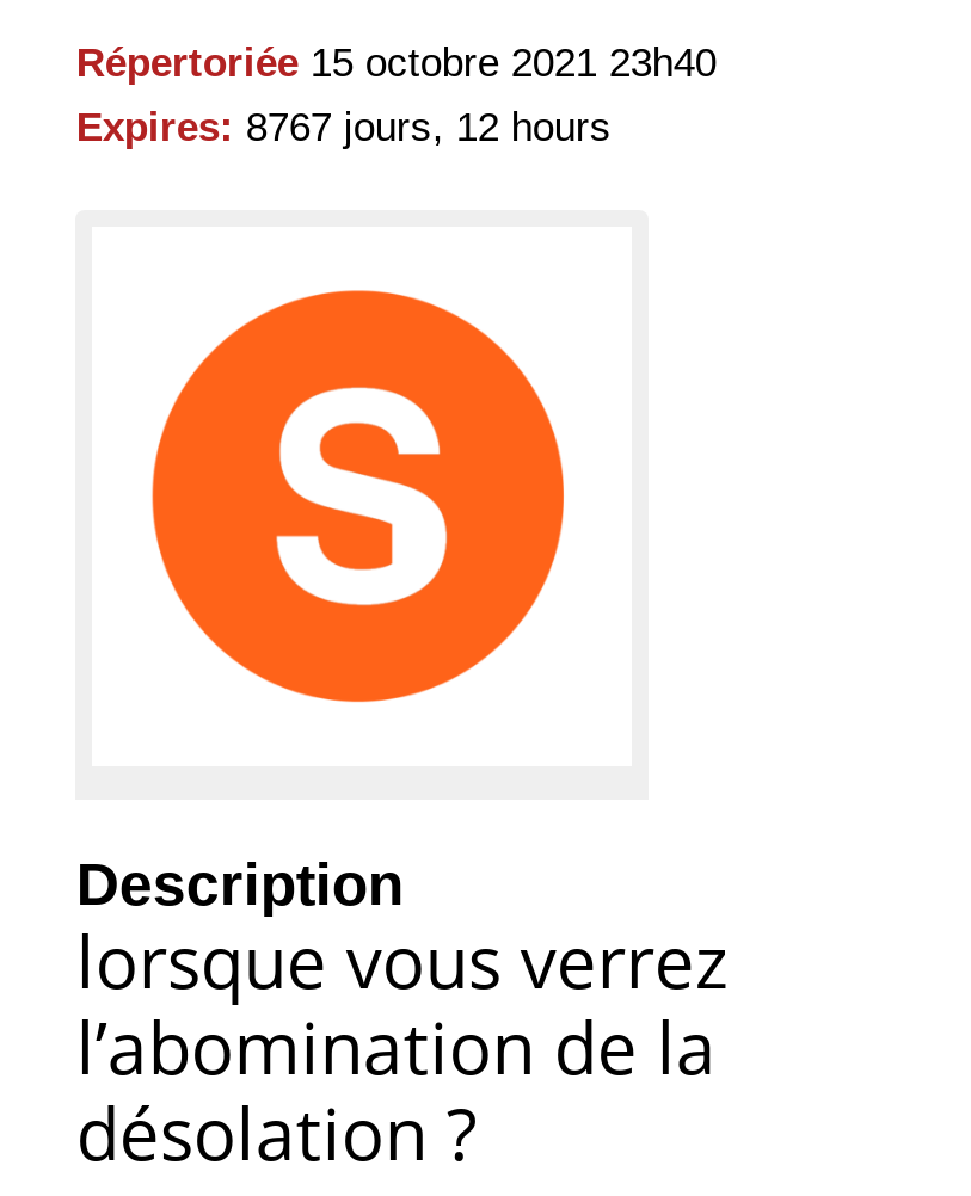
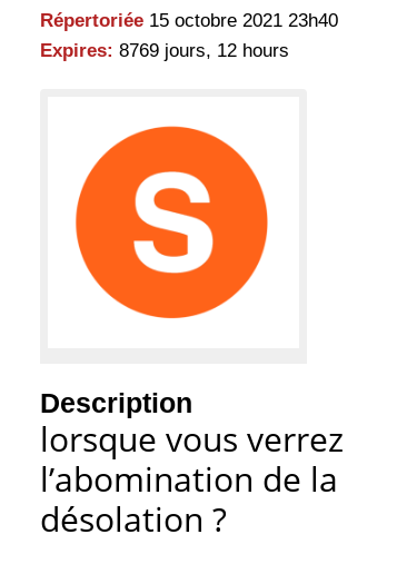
- Expires: 8767 jours, 12 hours
+ Expires: 8769 jours, 12 hours
